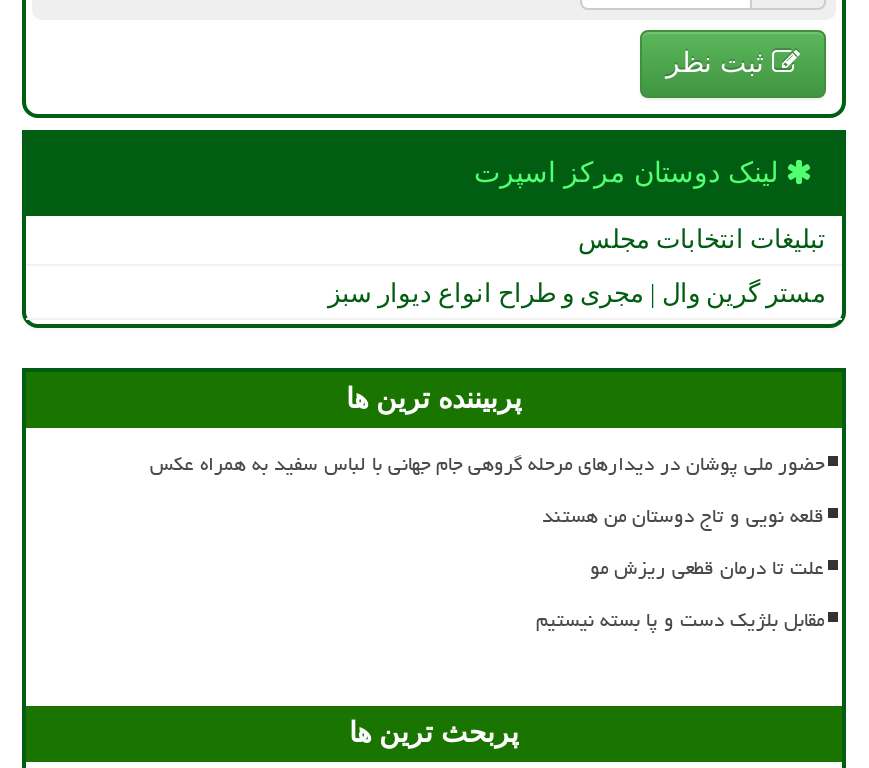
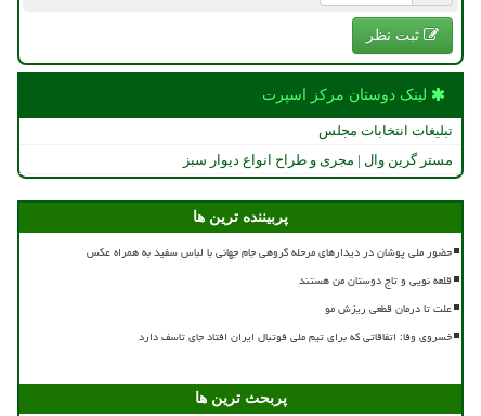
- مقابل بلژیک دست و پا بسته نیستیم
+ خسروی وفا: اتفاقاتی که برای تیم ملی فوتبال ایران افتاد جای تاسف دارد
